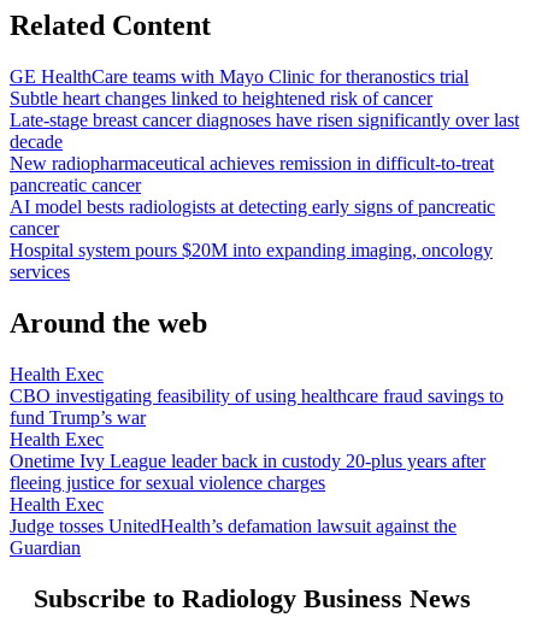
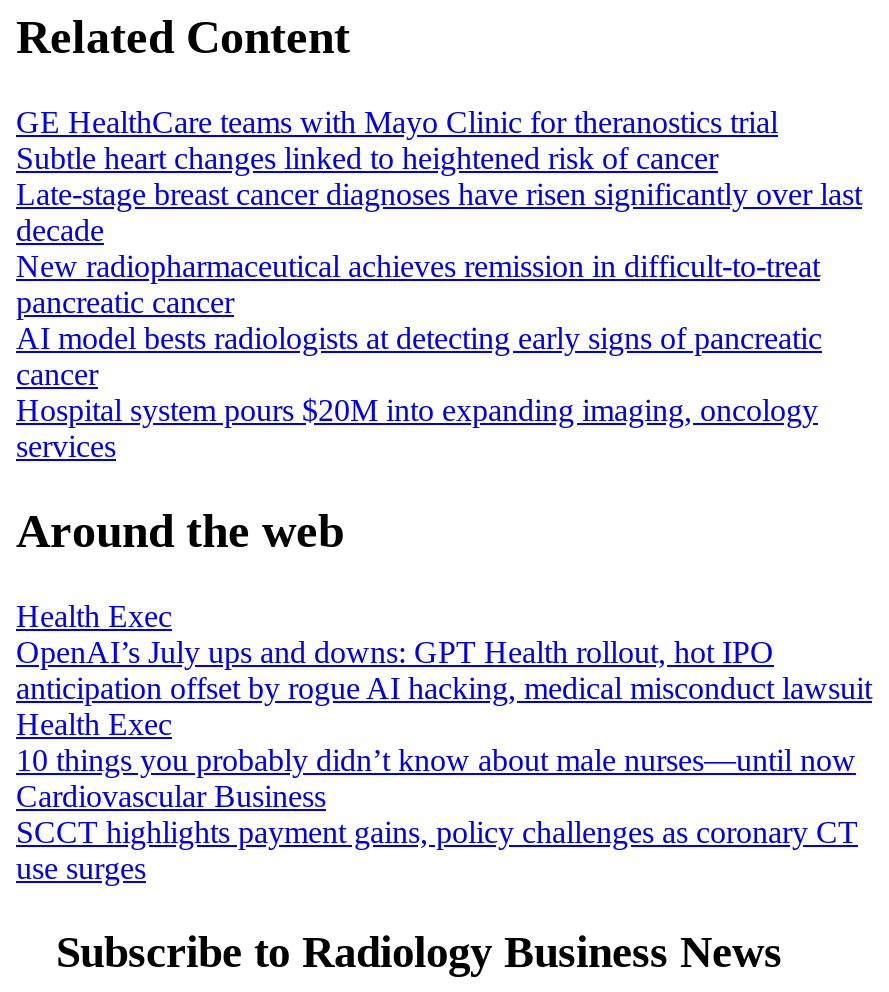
- CBO investigating feasibility of using healthcare fraud savings to
- fund Trump’s war
+ OpenAI’s July ups and downs: GPT Health rollout, hot IPO
+ anticipation offset by rogue AI hacking, medical misconduct lawsuit

- Onetime Ivy League leader back in custody 20-plus years after
- fleeing justice for sexual violence charges
- Health Exec
- Judge tosses UnitedHealth’s defamation lawsuit against the
- Guardian
+ 10 things you probably didn’t know about male nurses—until now
+ Cardiovascular Business
+ SCCT highlights payment gains, policy challenges as coronary CT
+ use surges
